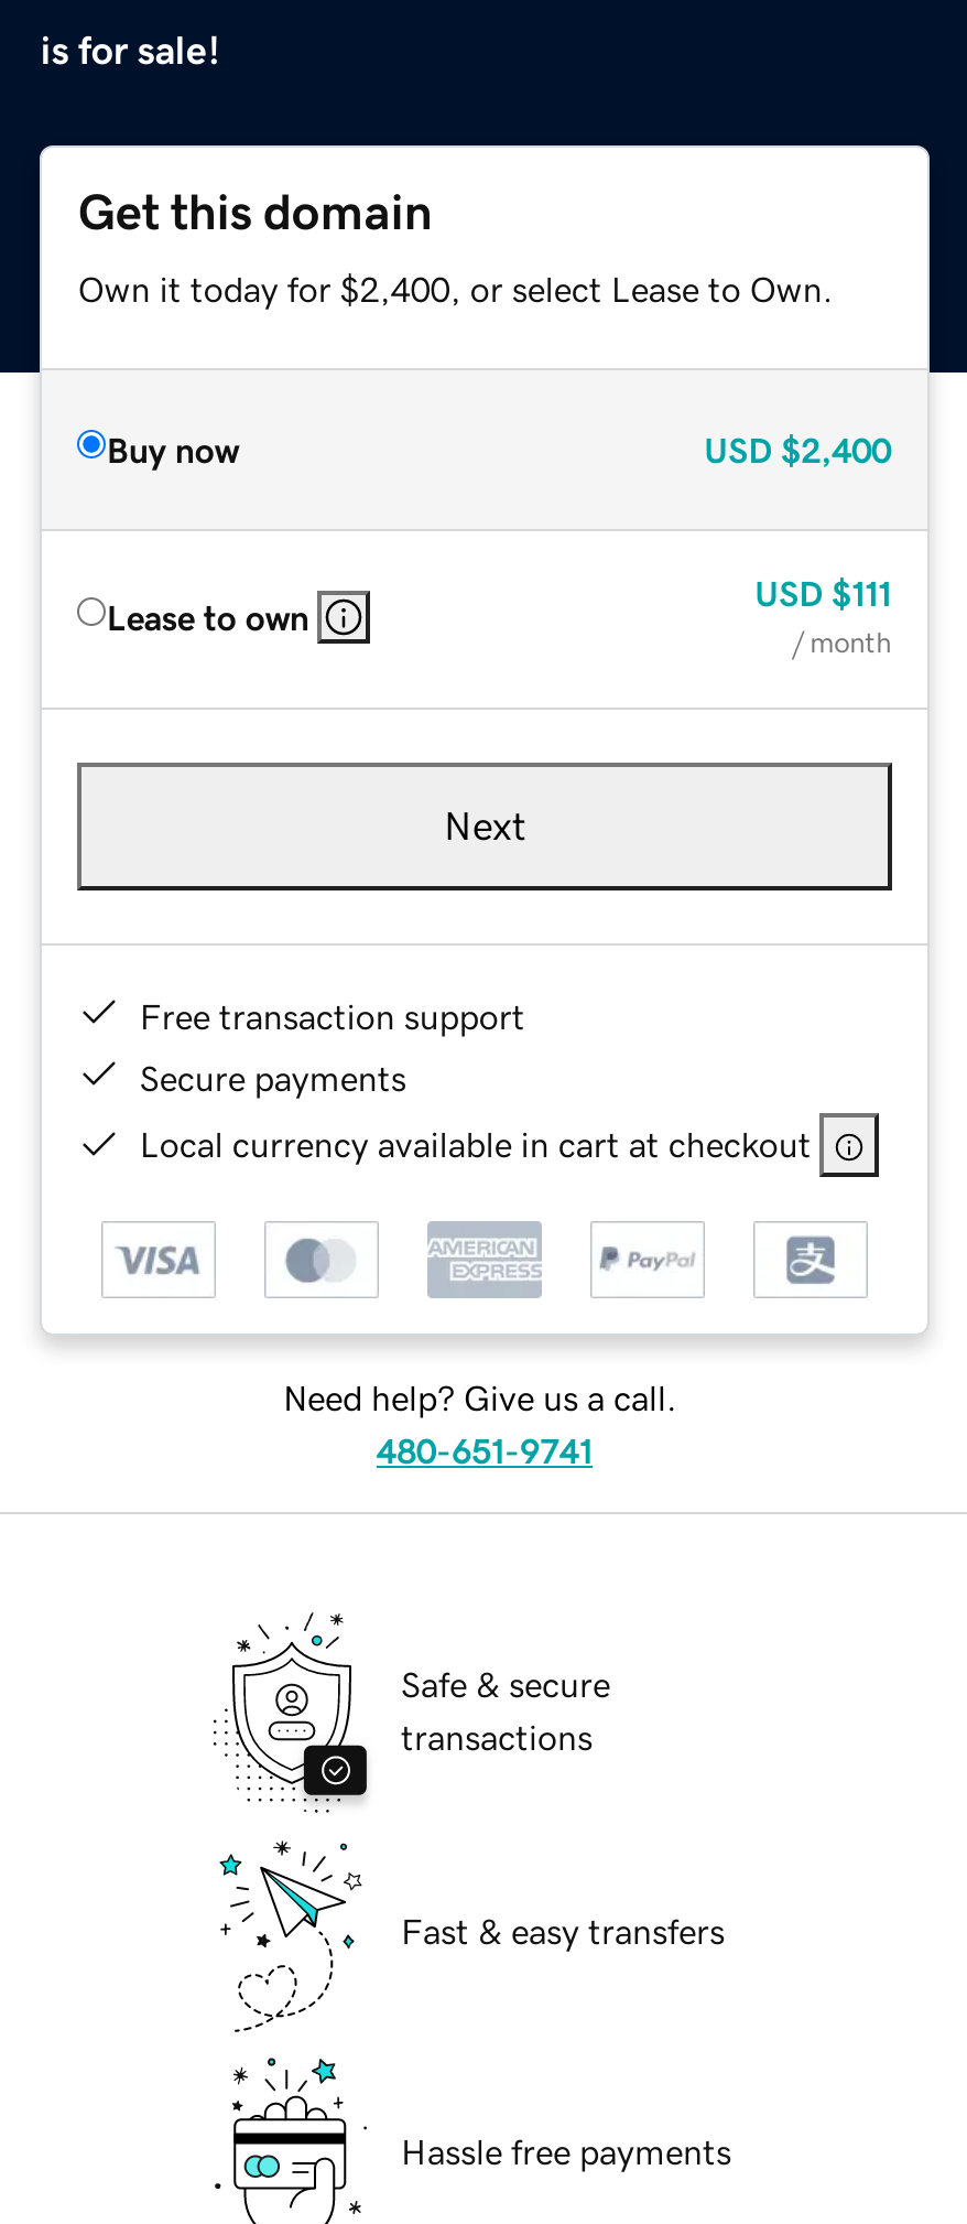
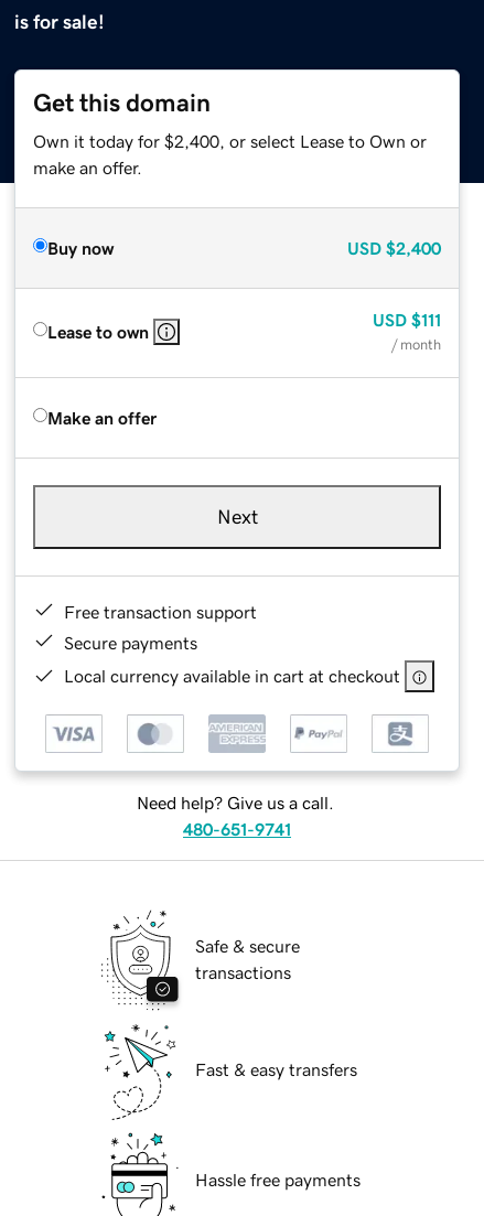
- Own it today for $2,400, or select Lease to Own.
+ Own it today for $2,400, or select Lease to Own or
+ make an offer.

+ Make an offer
